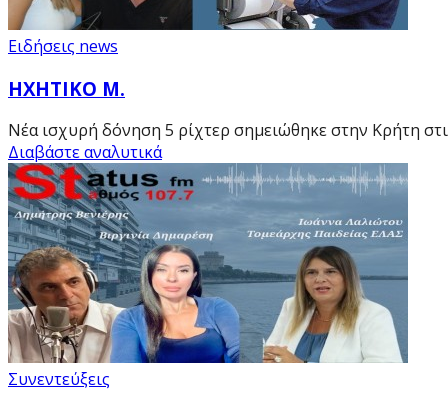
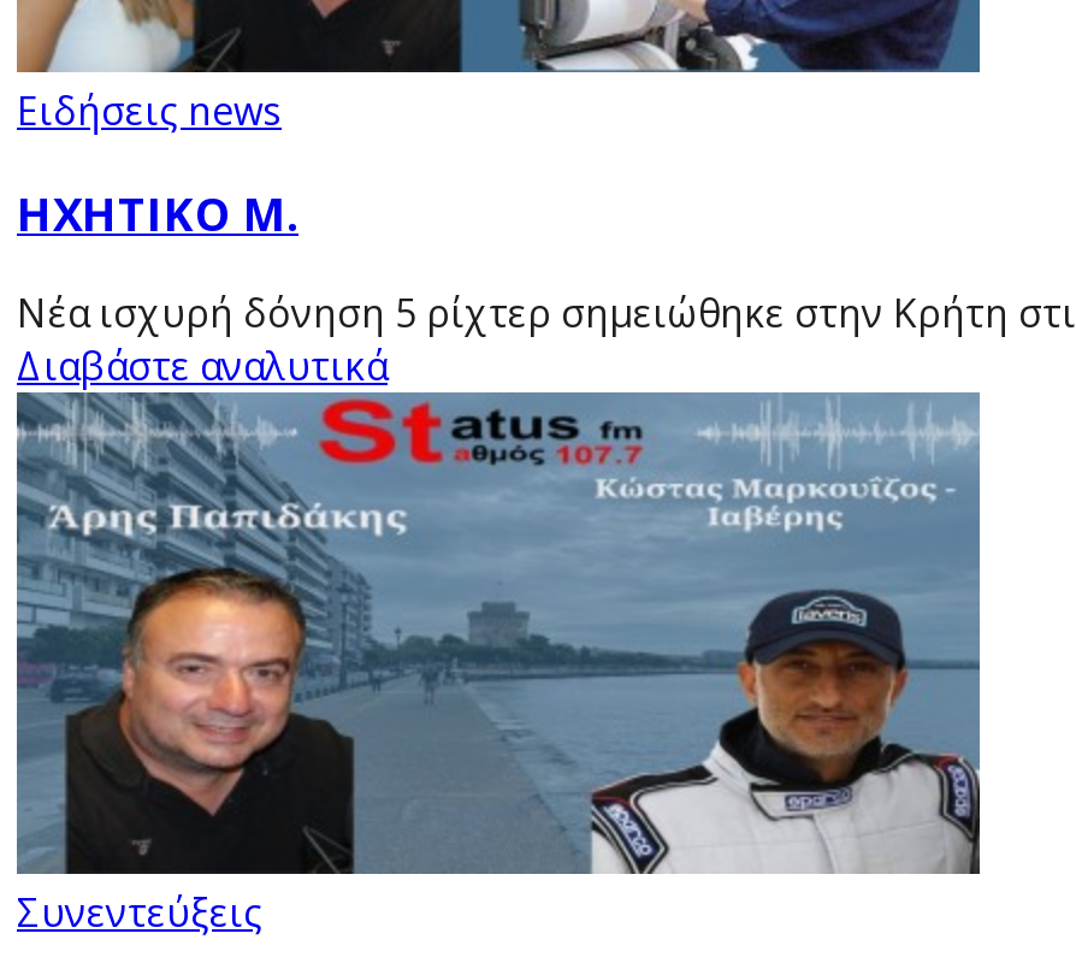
- [image]
+ [image]
